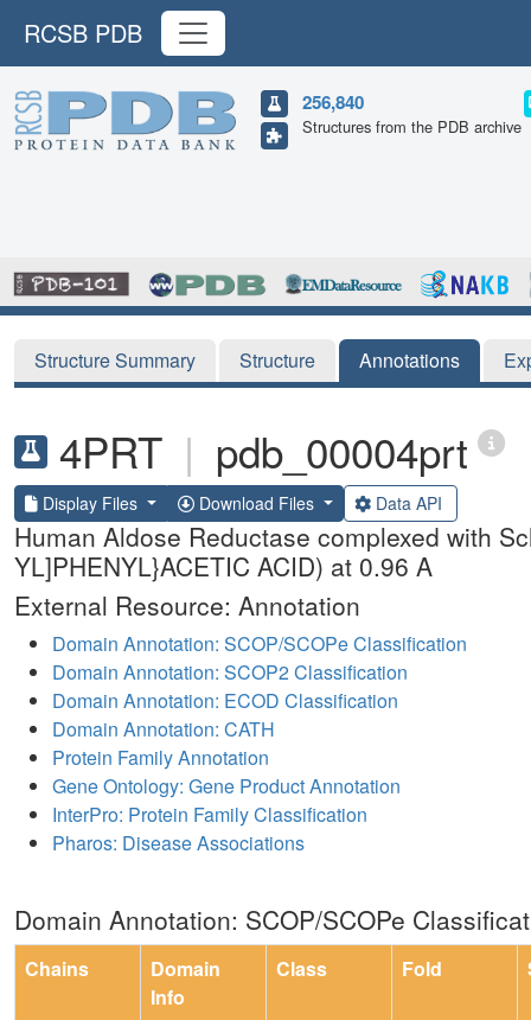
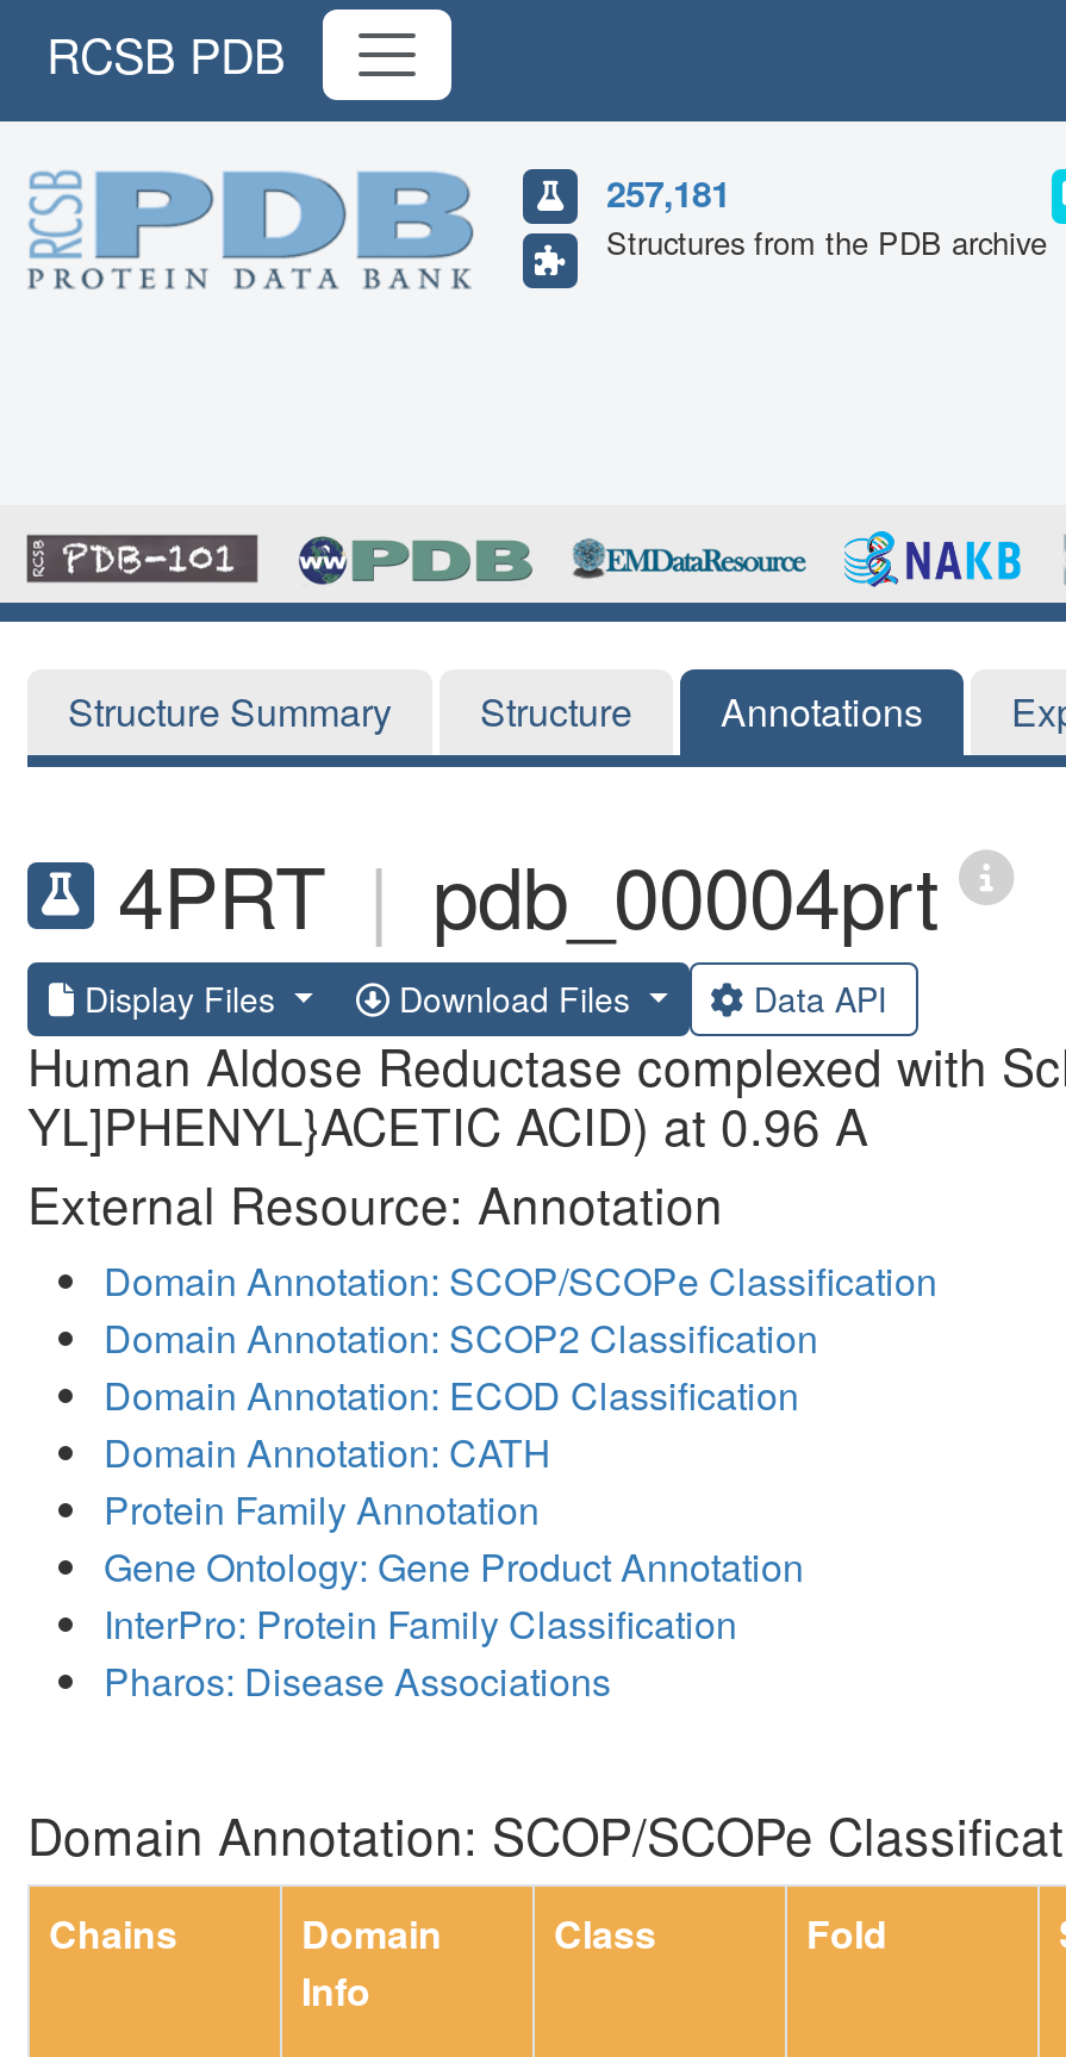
- 256,840
+ 257,181
